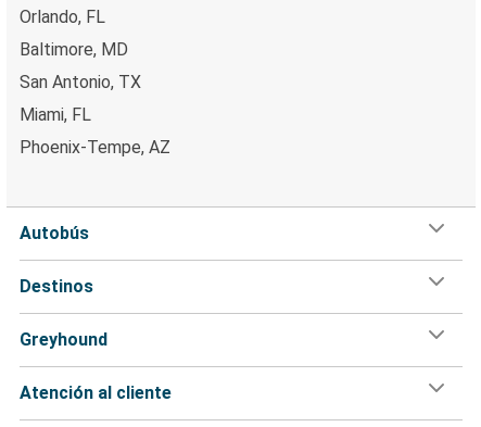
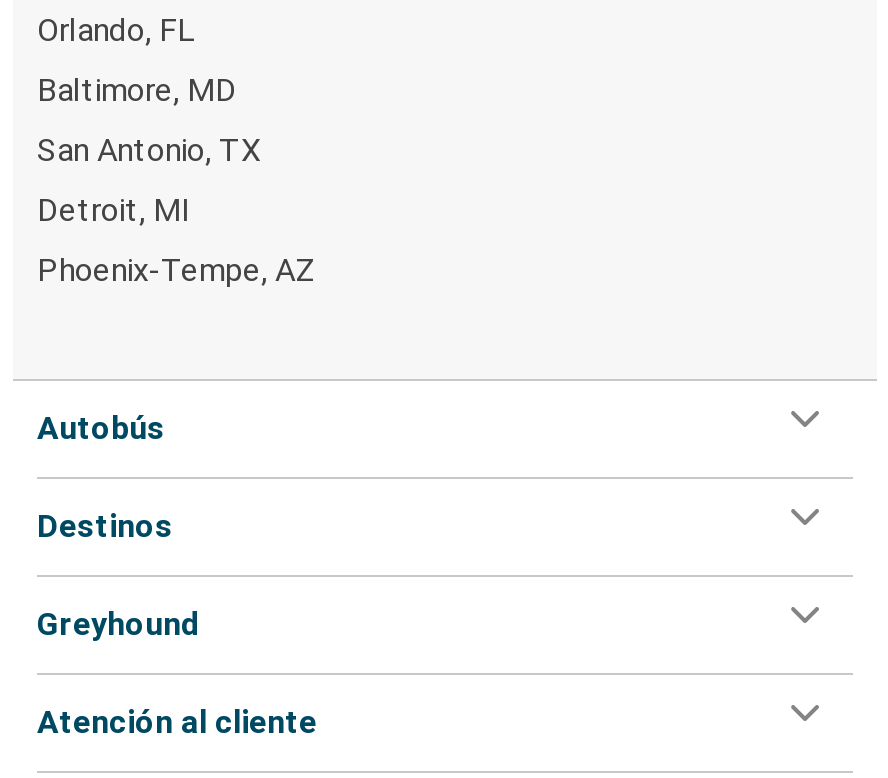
- Miami, FL
+ Detroit, MI
